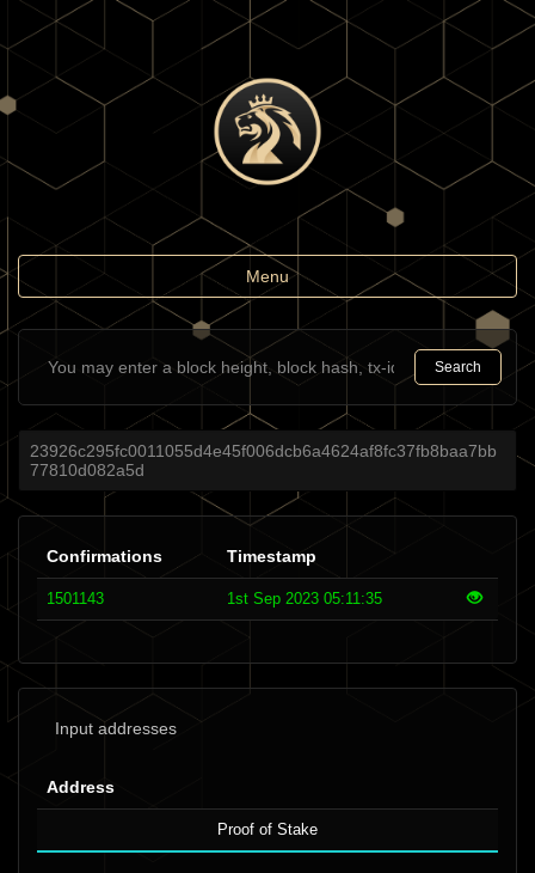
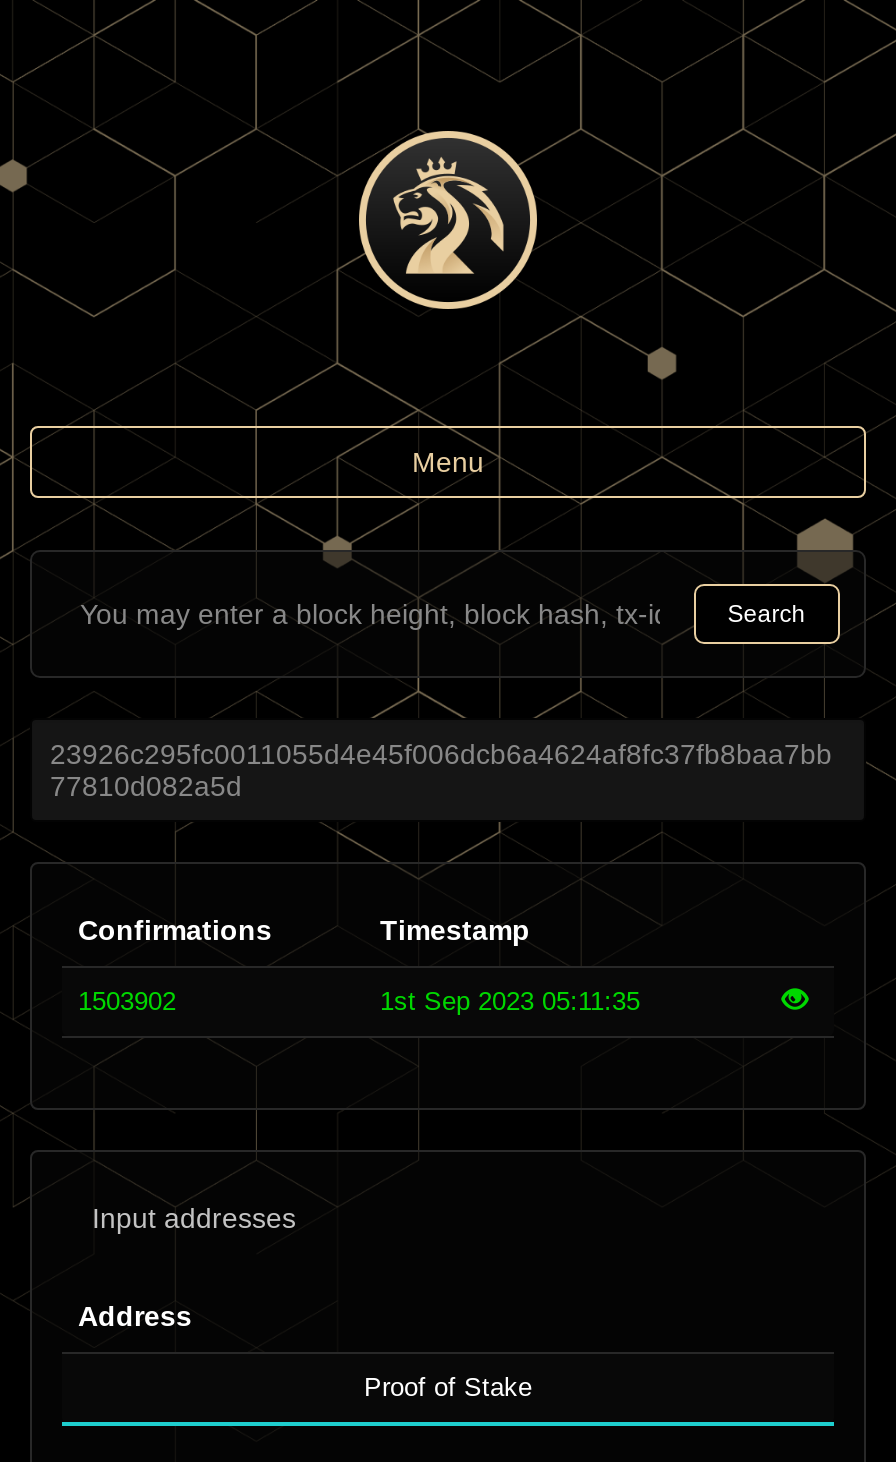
- 1501143
+ 1503902
